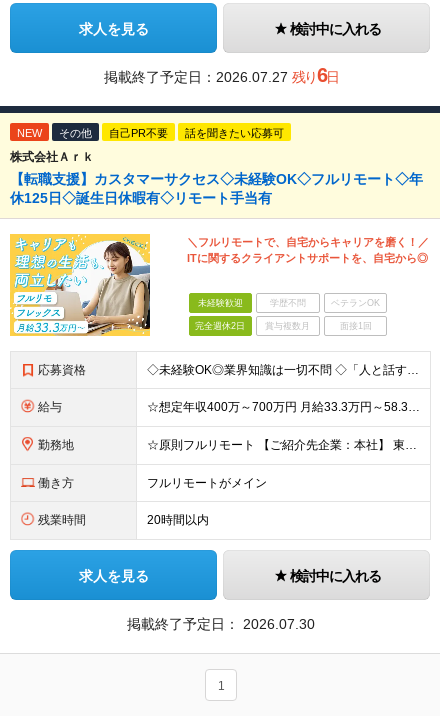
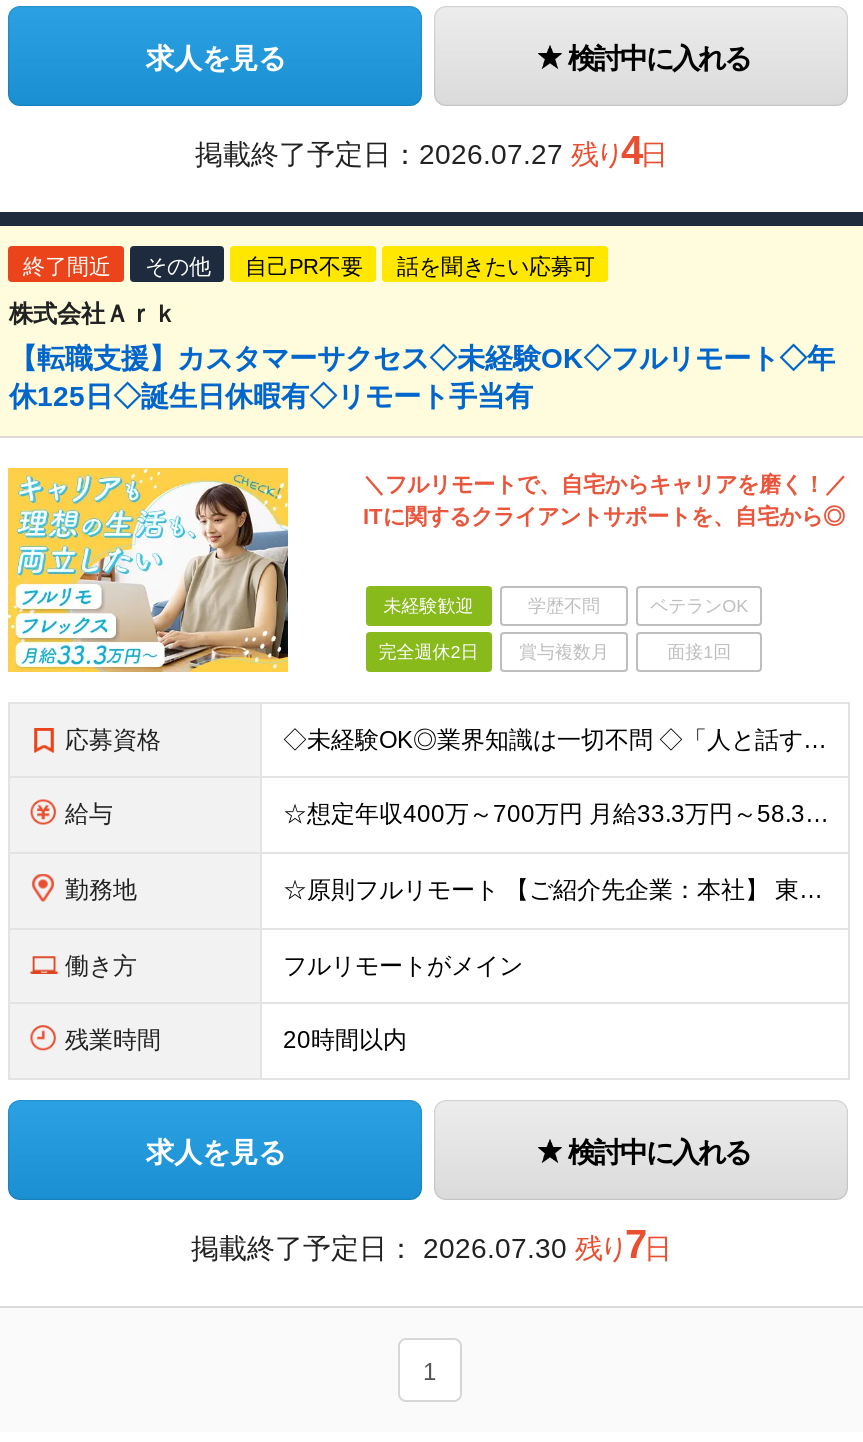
- 掲載終了予定日：2026.07.27 残り6日
+ 掲載終了予定日：2026.07.27 残り4日

- NEW
+ 終了間近

- 掲載終了予定日：2026.07.30
+ 掲載終了予定日：2026.07.30 残り7日
